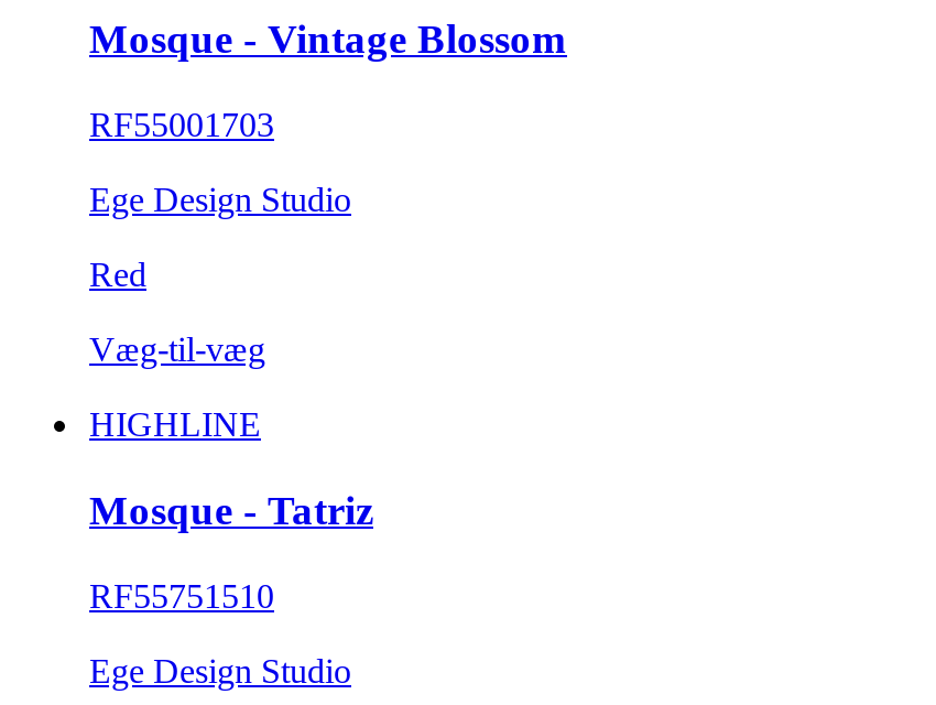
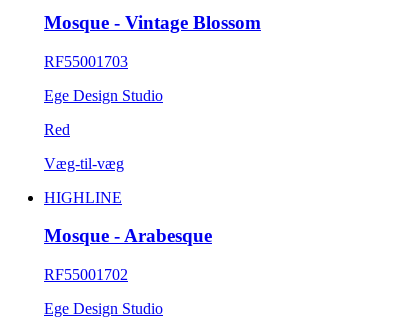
- Mosque - Tatriz
+ Mosque - Arabesque

- RF55751510
+ RF55001702
